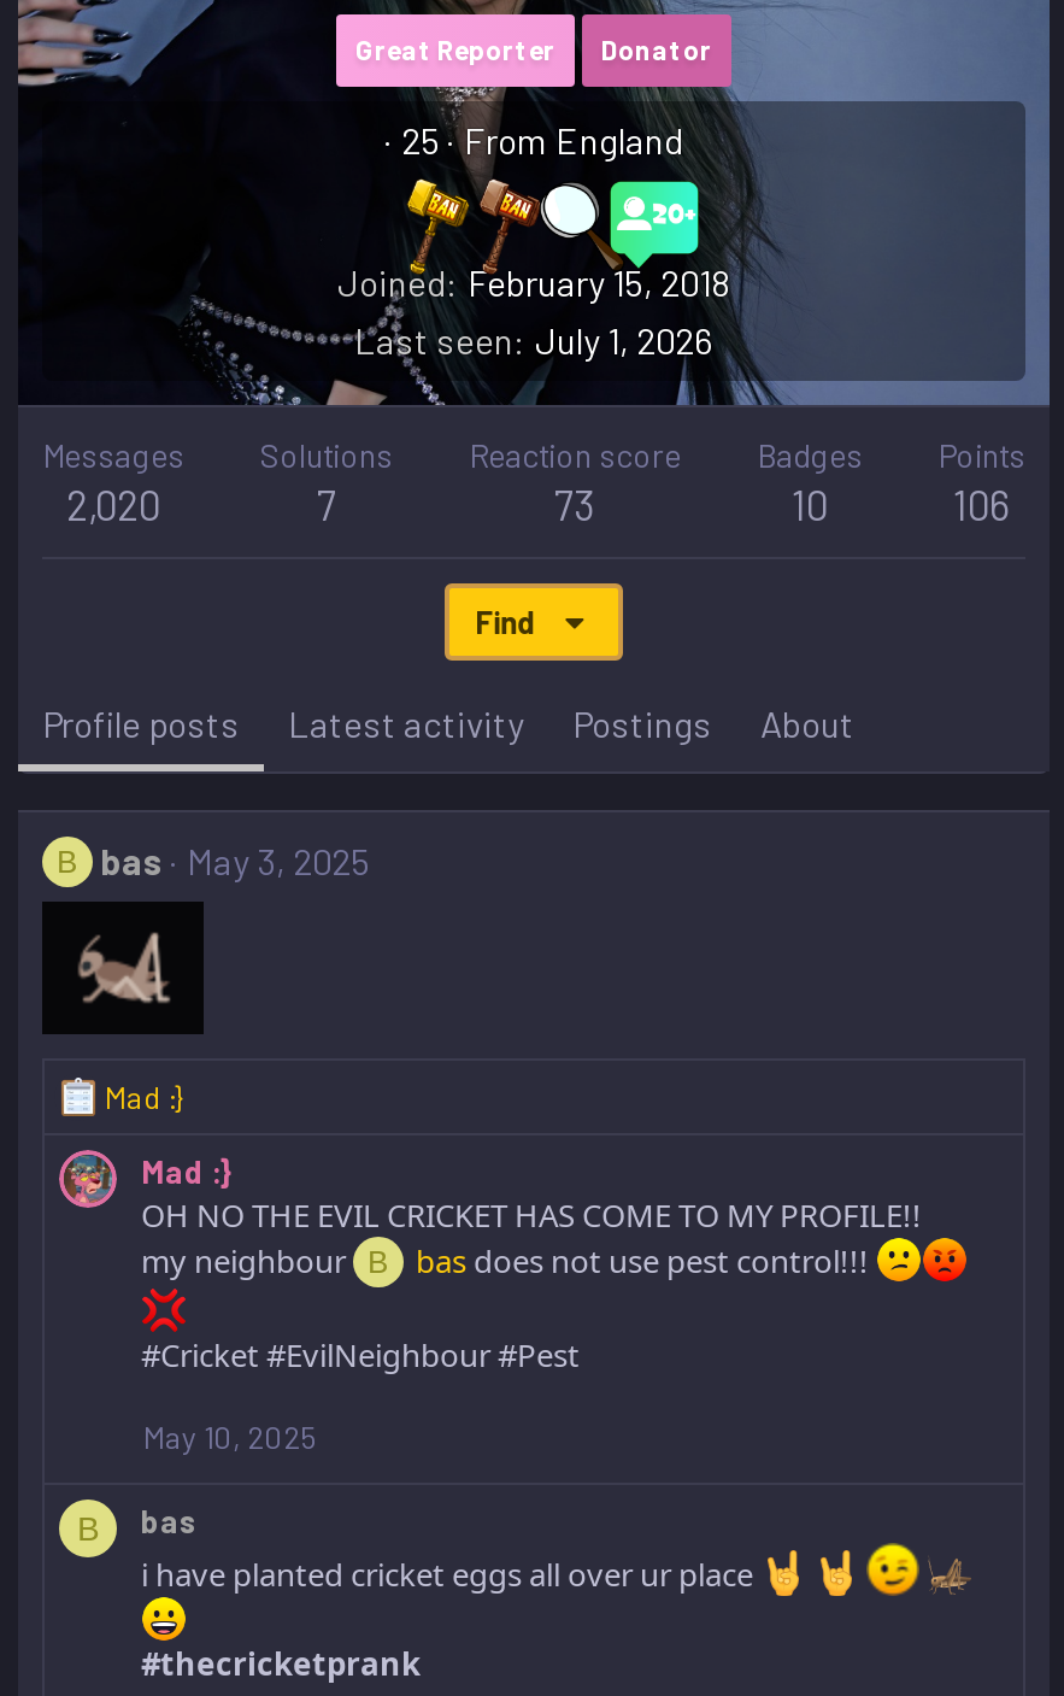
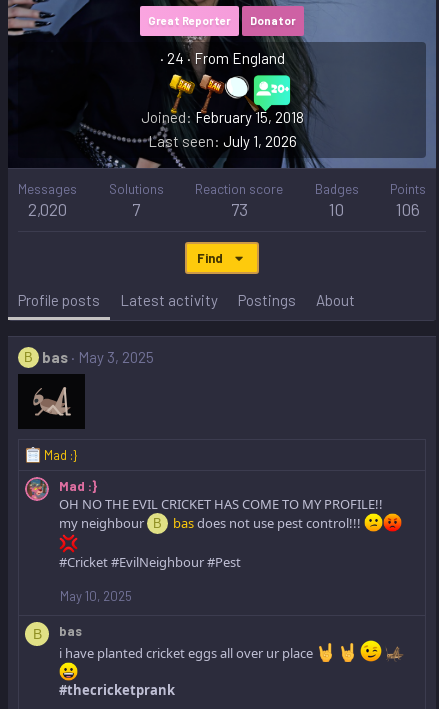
- · 25 · From England
+ · 24 · From England
